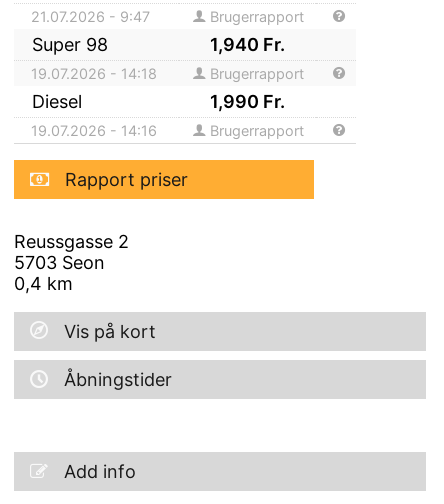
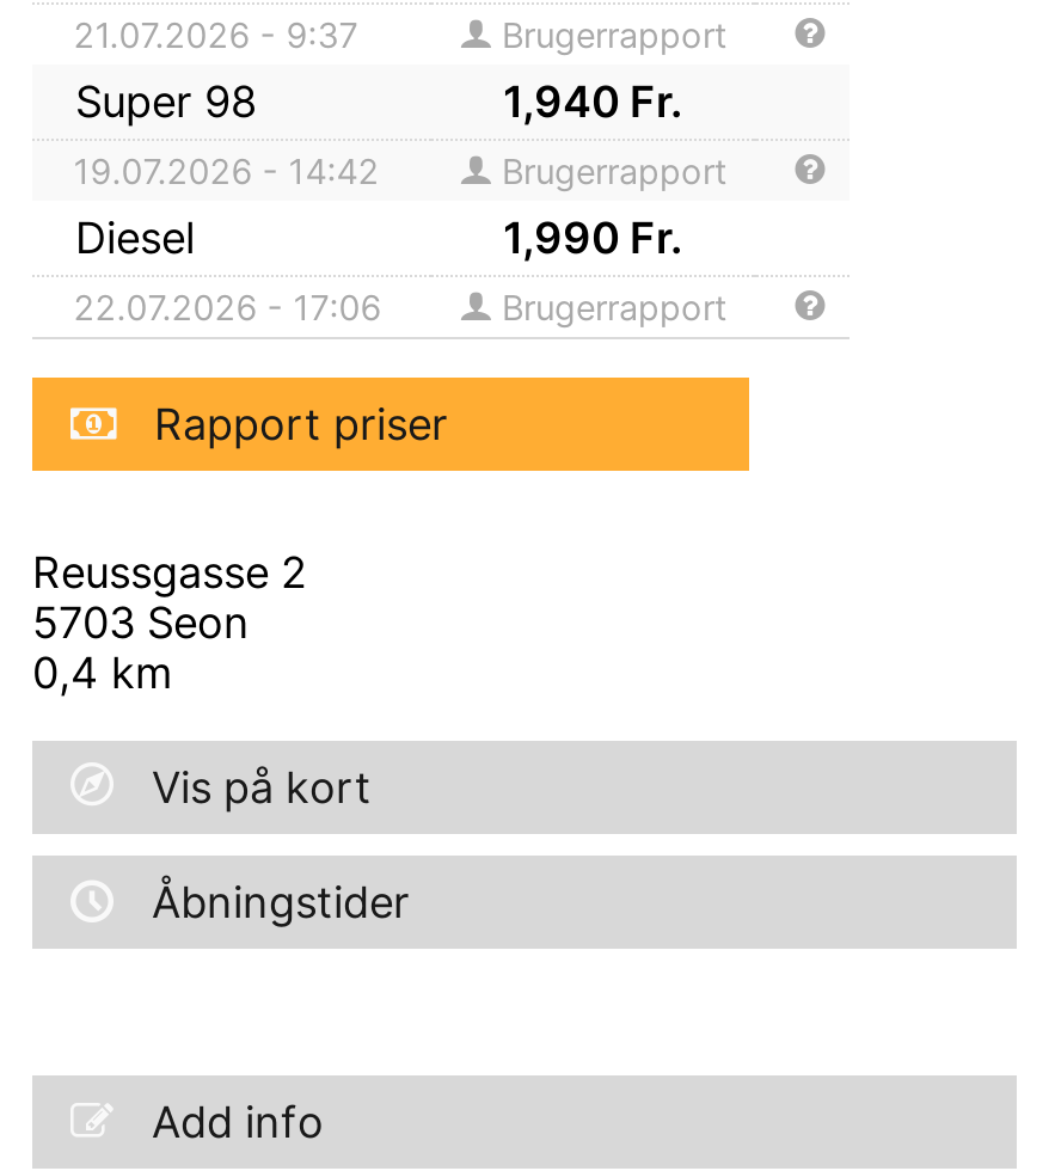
- 21.07.2026 - 9:47
+ 21.07.2026 - 9:37

- 19.07.2026 - 14:18
+ 19.07.2026 - 14:42

- 19.07.2026 - 14:16
+ 22.07.2026 - 17:06
